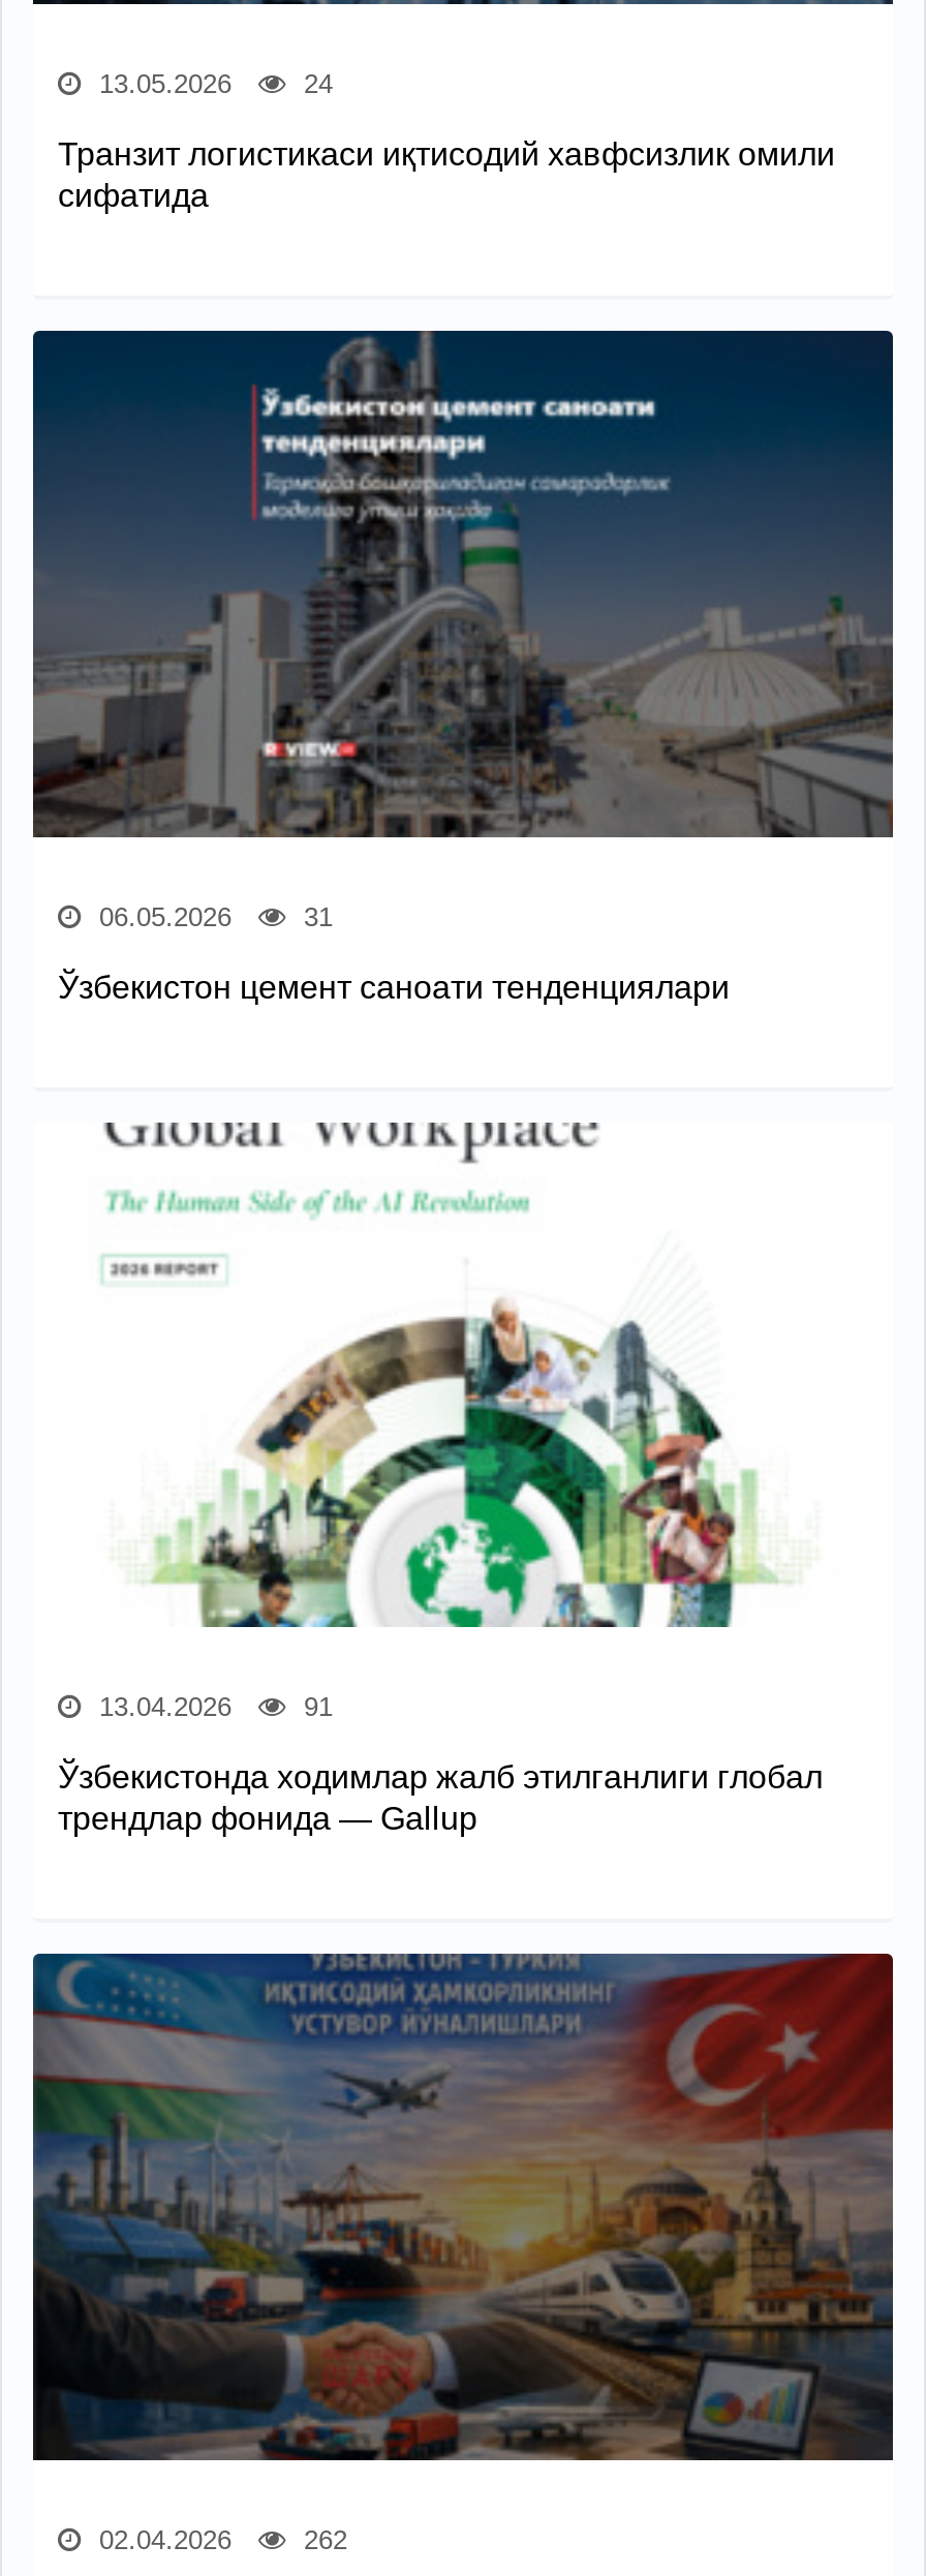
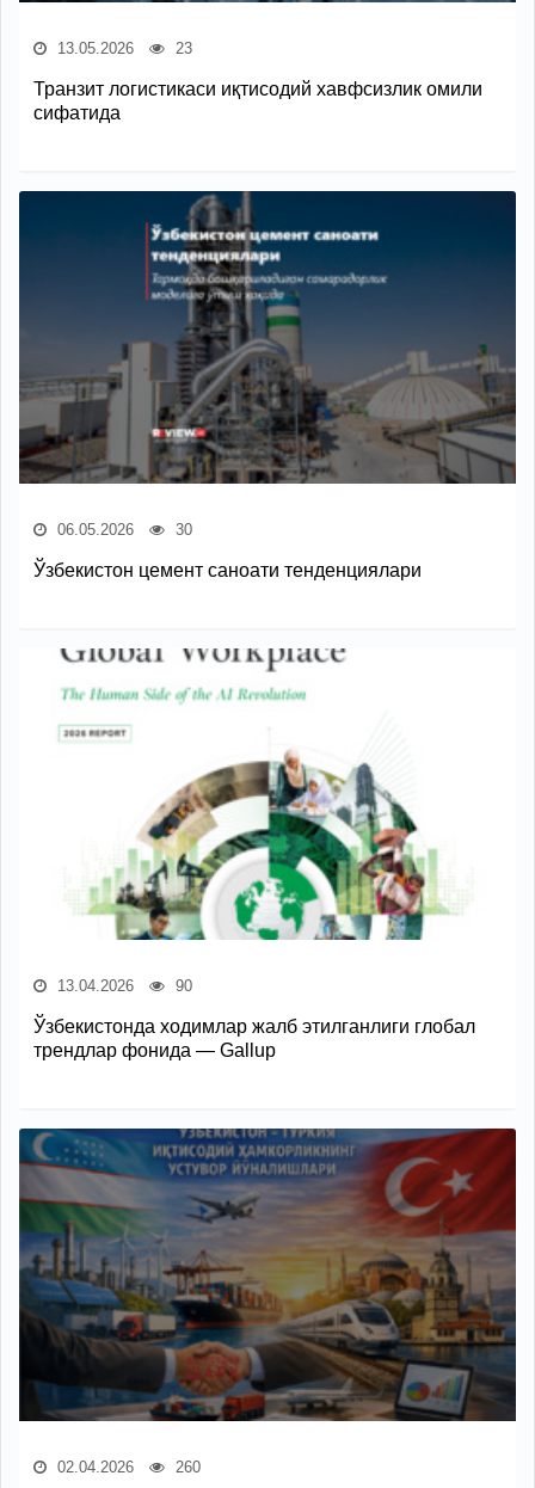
- 24
+ 23

- 31
+ 30

- 91
+ 90

- 262
+ 260
